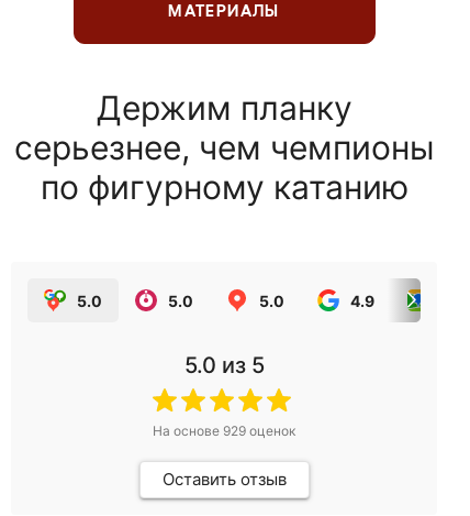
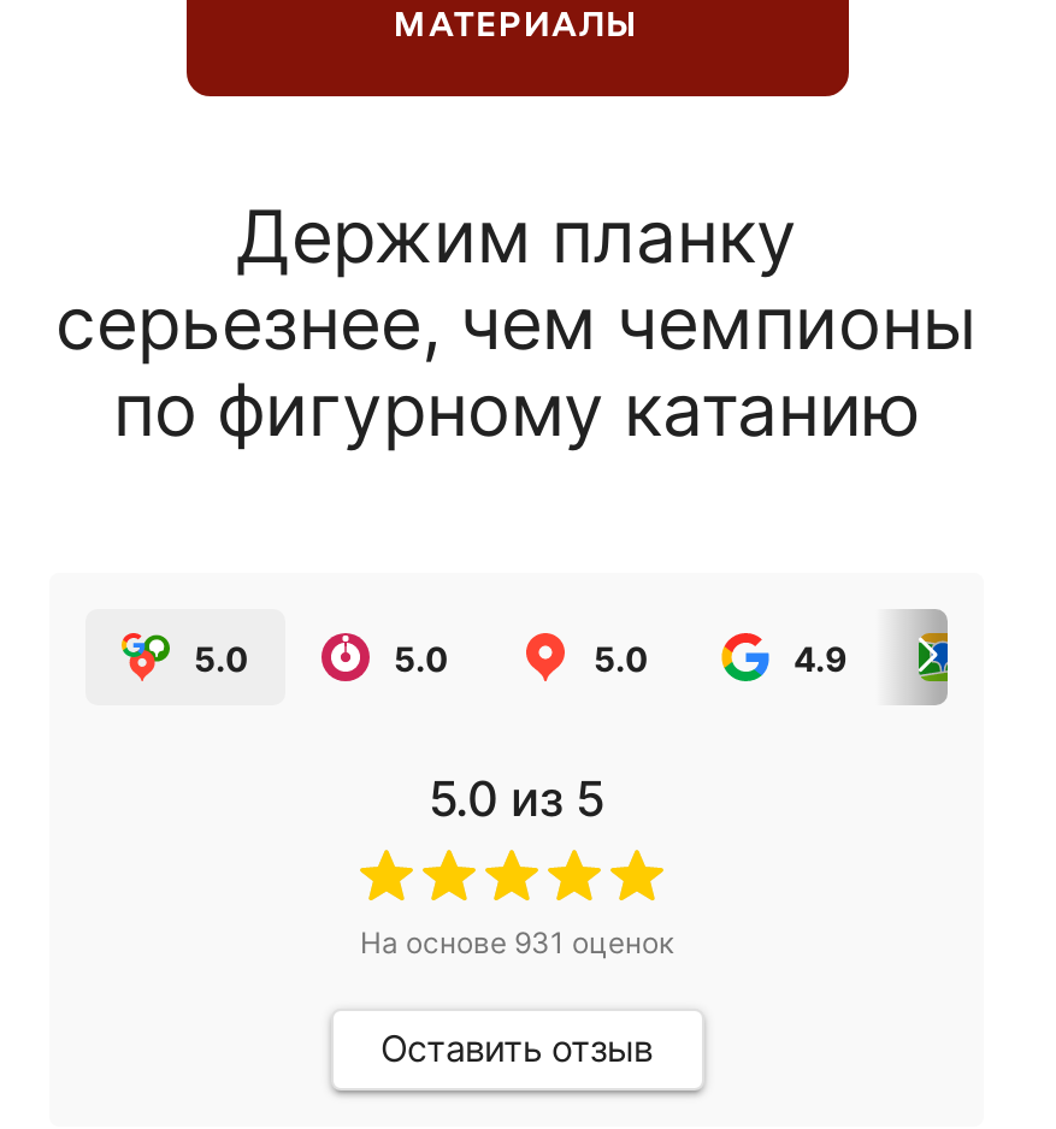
- На основе 929 оценок
+ На основе 931 оценок
